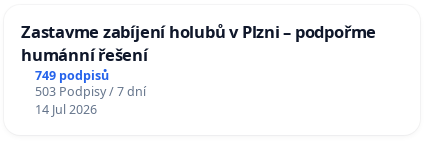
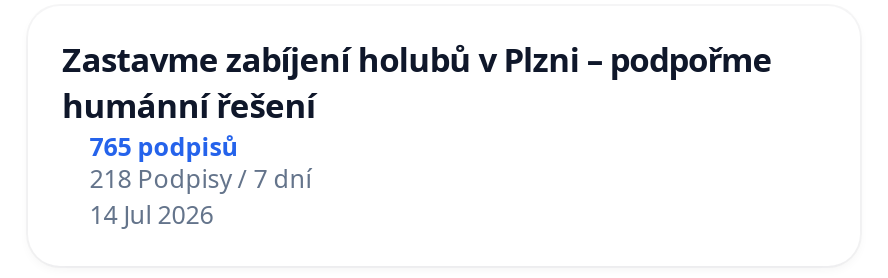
- 749 podpisů
+ 765 podpisů

- 503 Podpisy / 7 dní
+ 218 Podpisy / 7 dní
